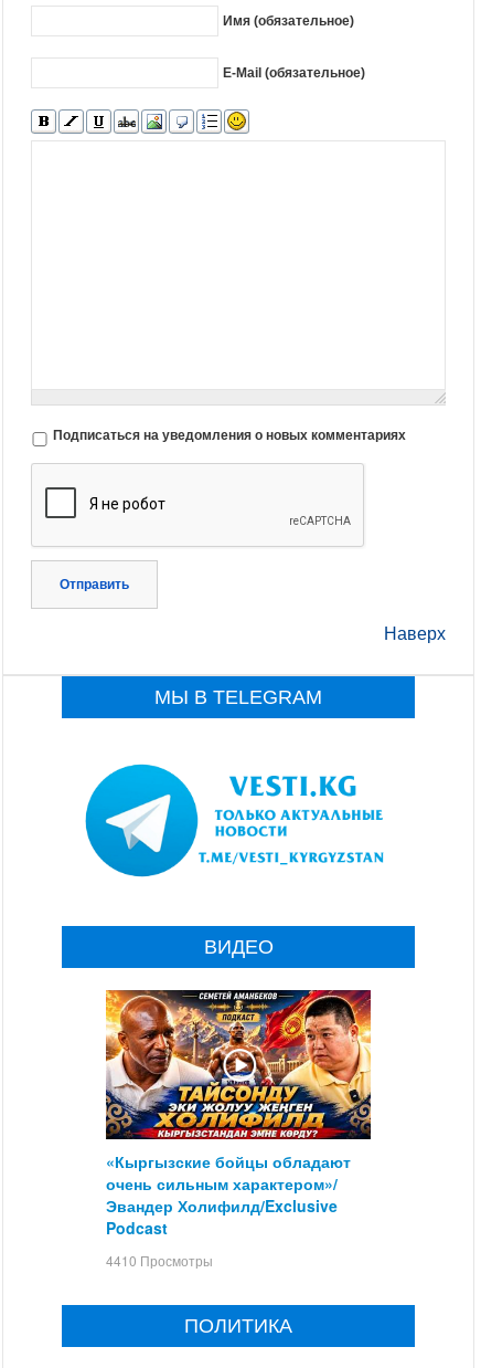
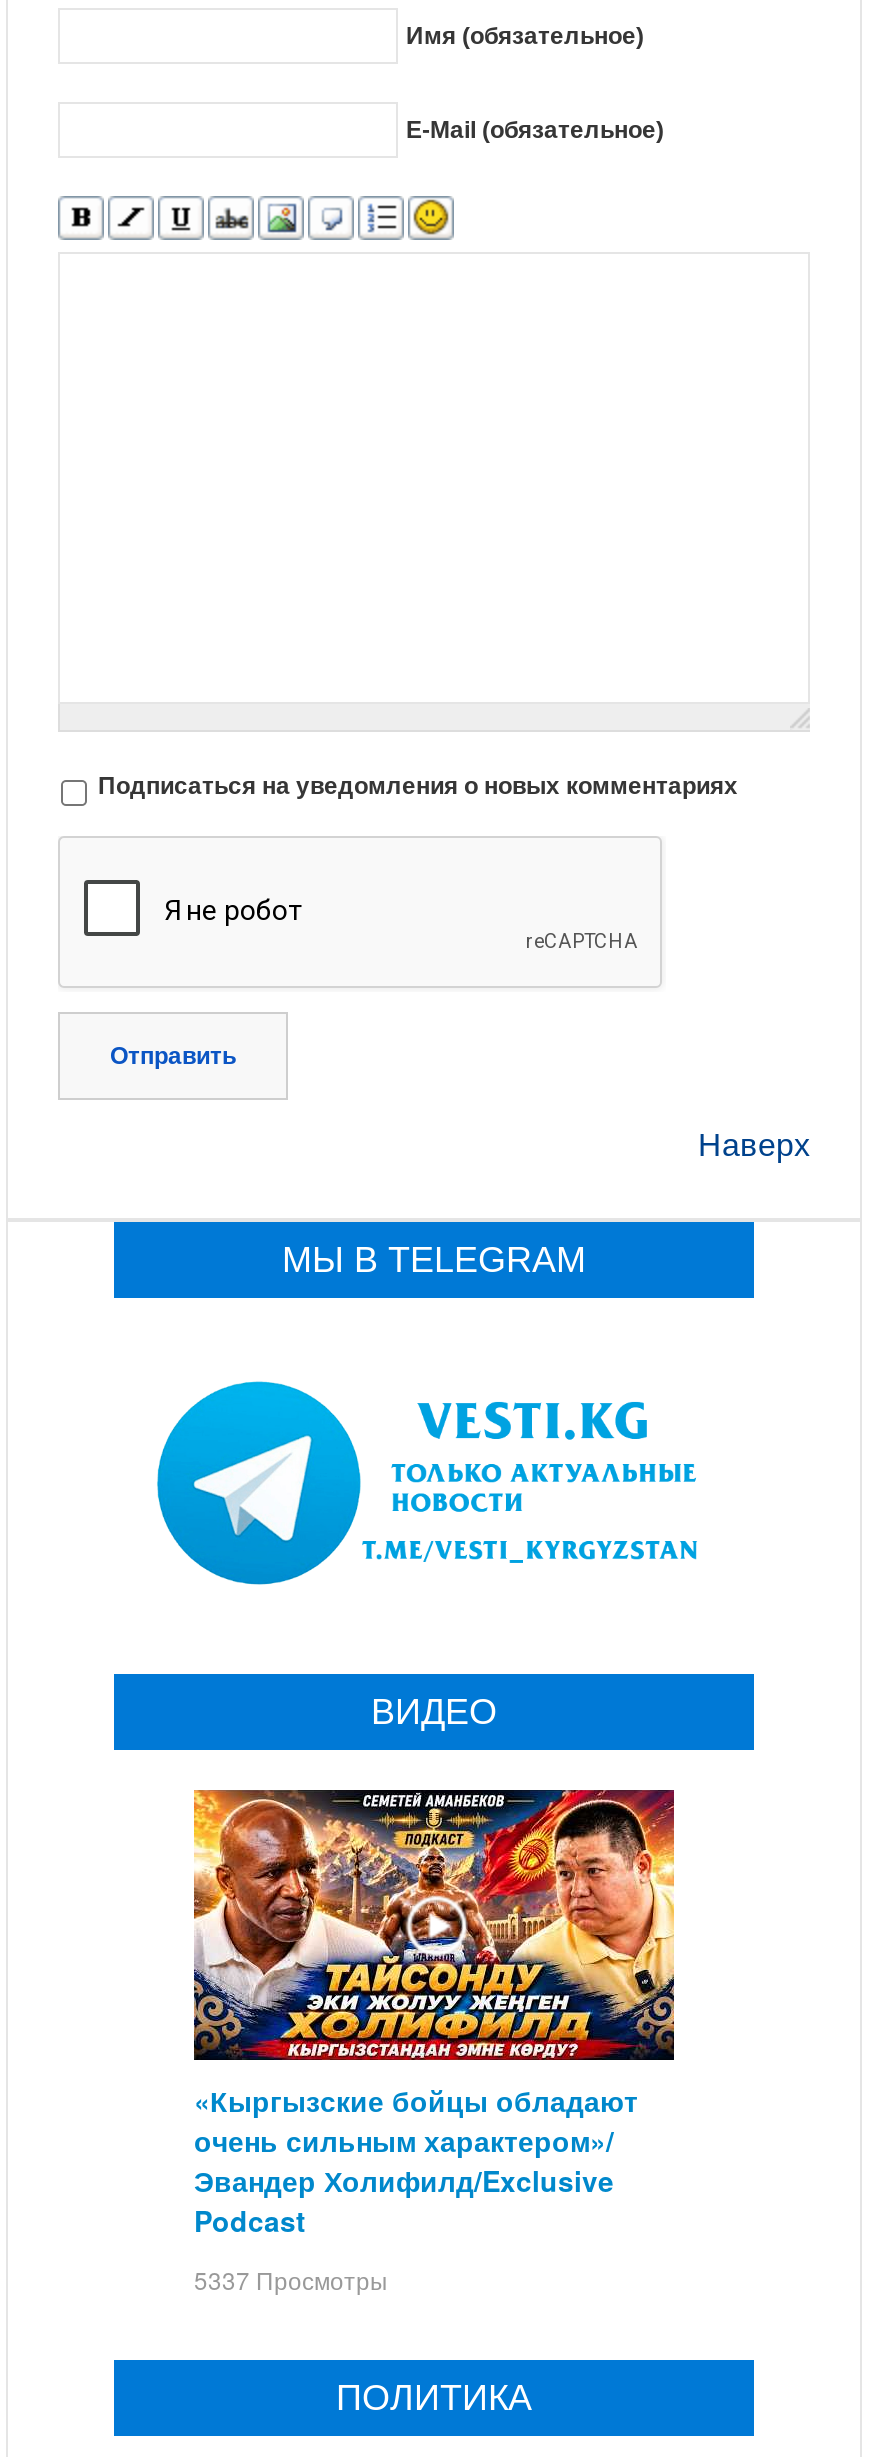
- 4410 Просмотры
+ 5337 Просмотры
